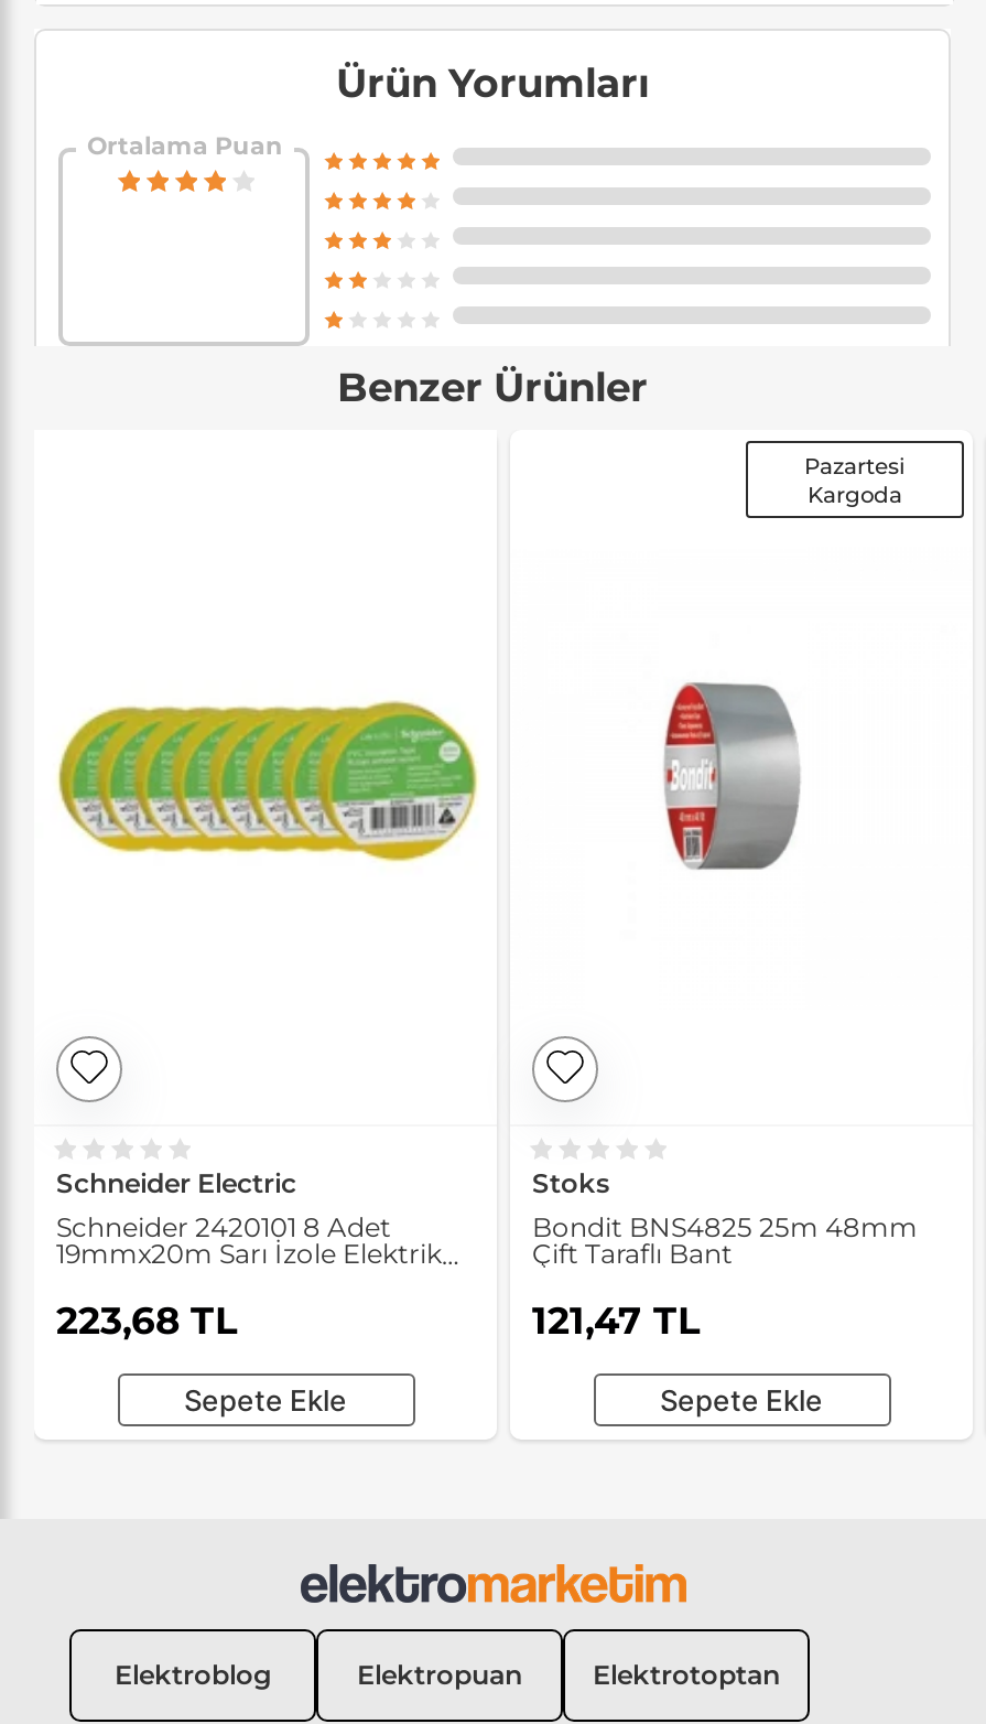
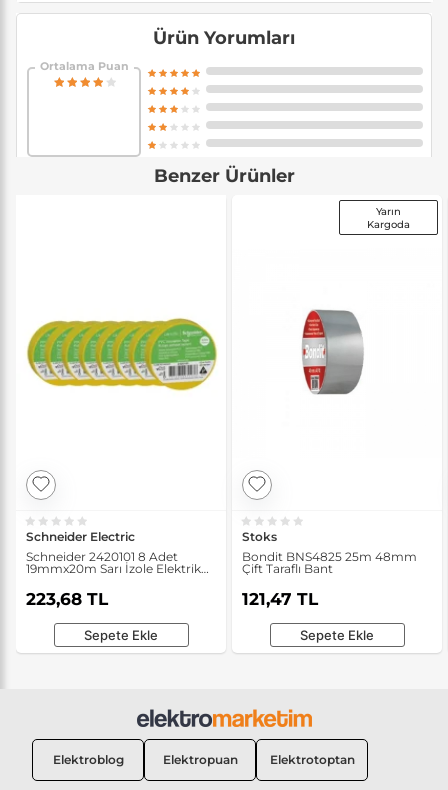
- Pazartesi
+ Yarın
